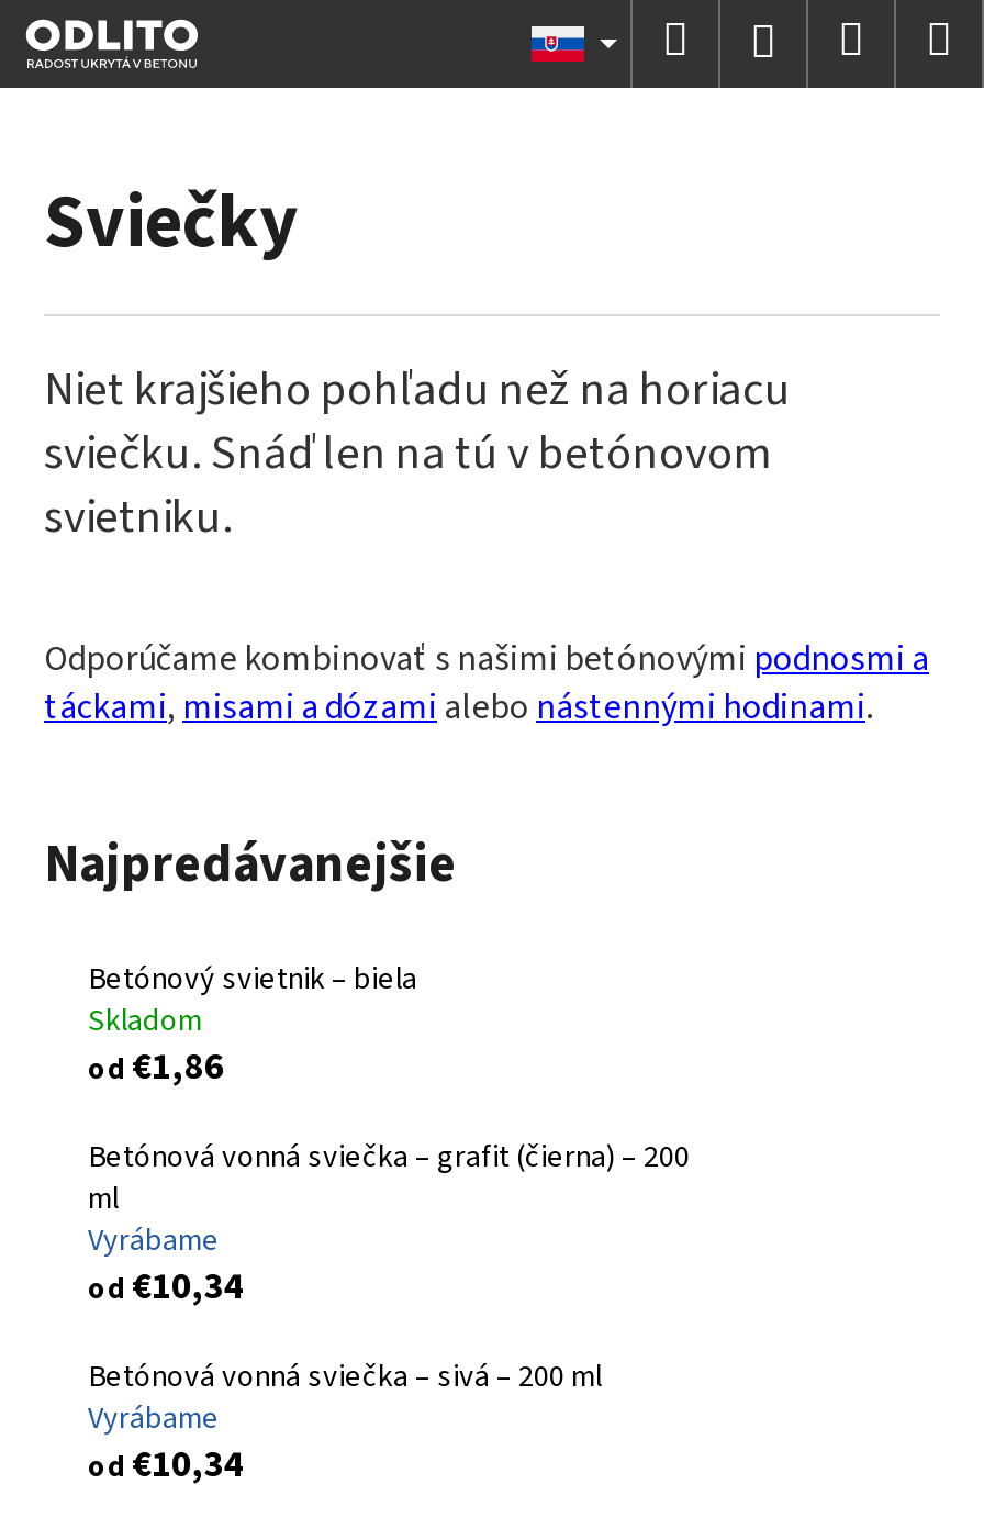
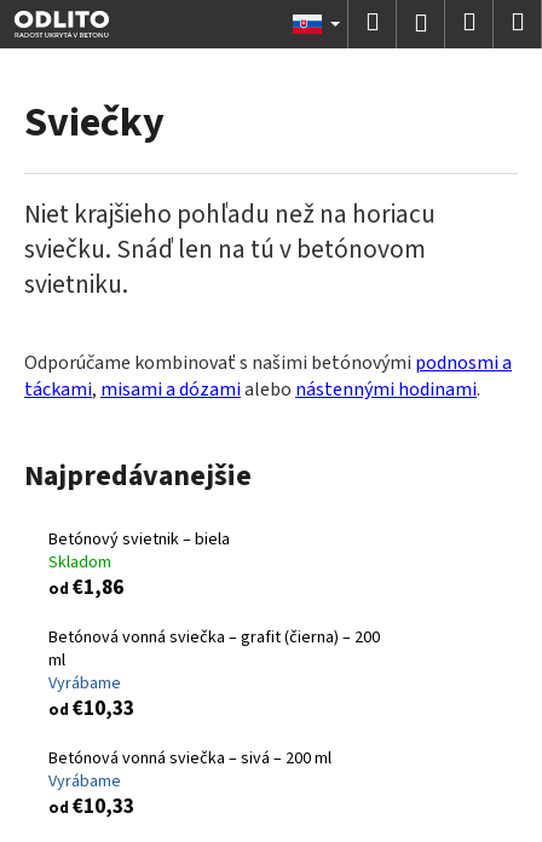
- od €10,34
+ od €10,33

- od €10,34
+ od €10,33
